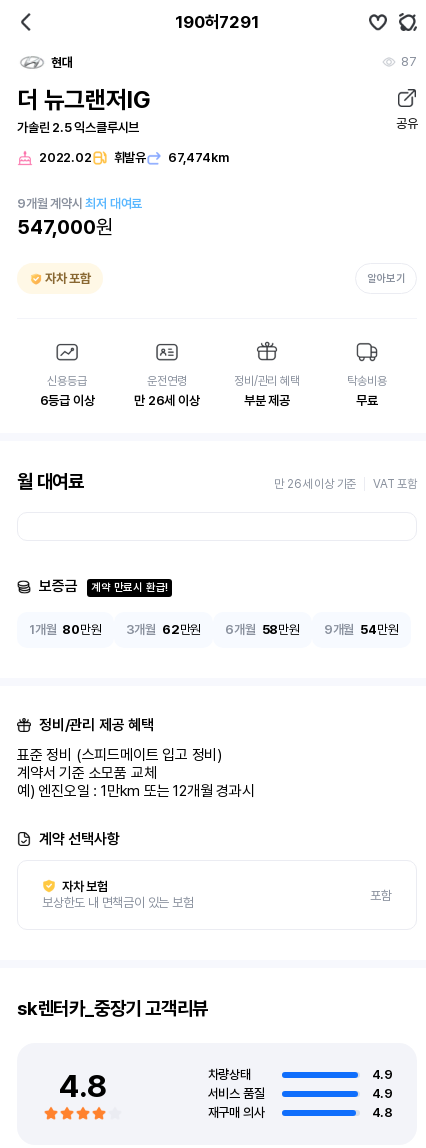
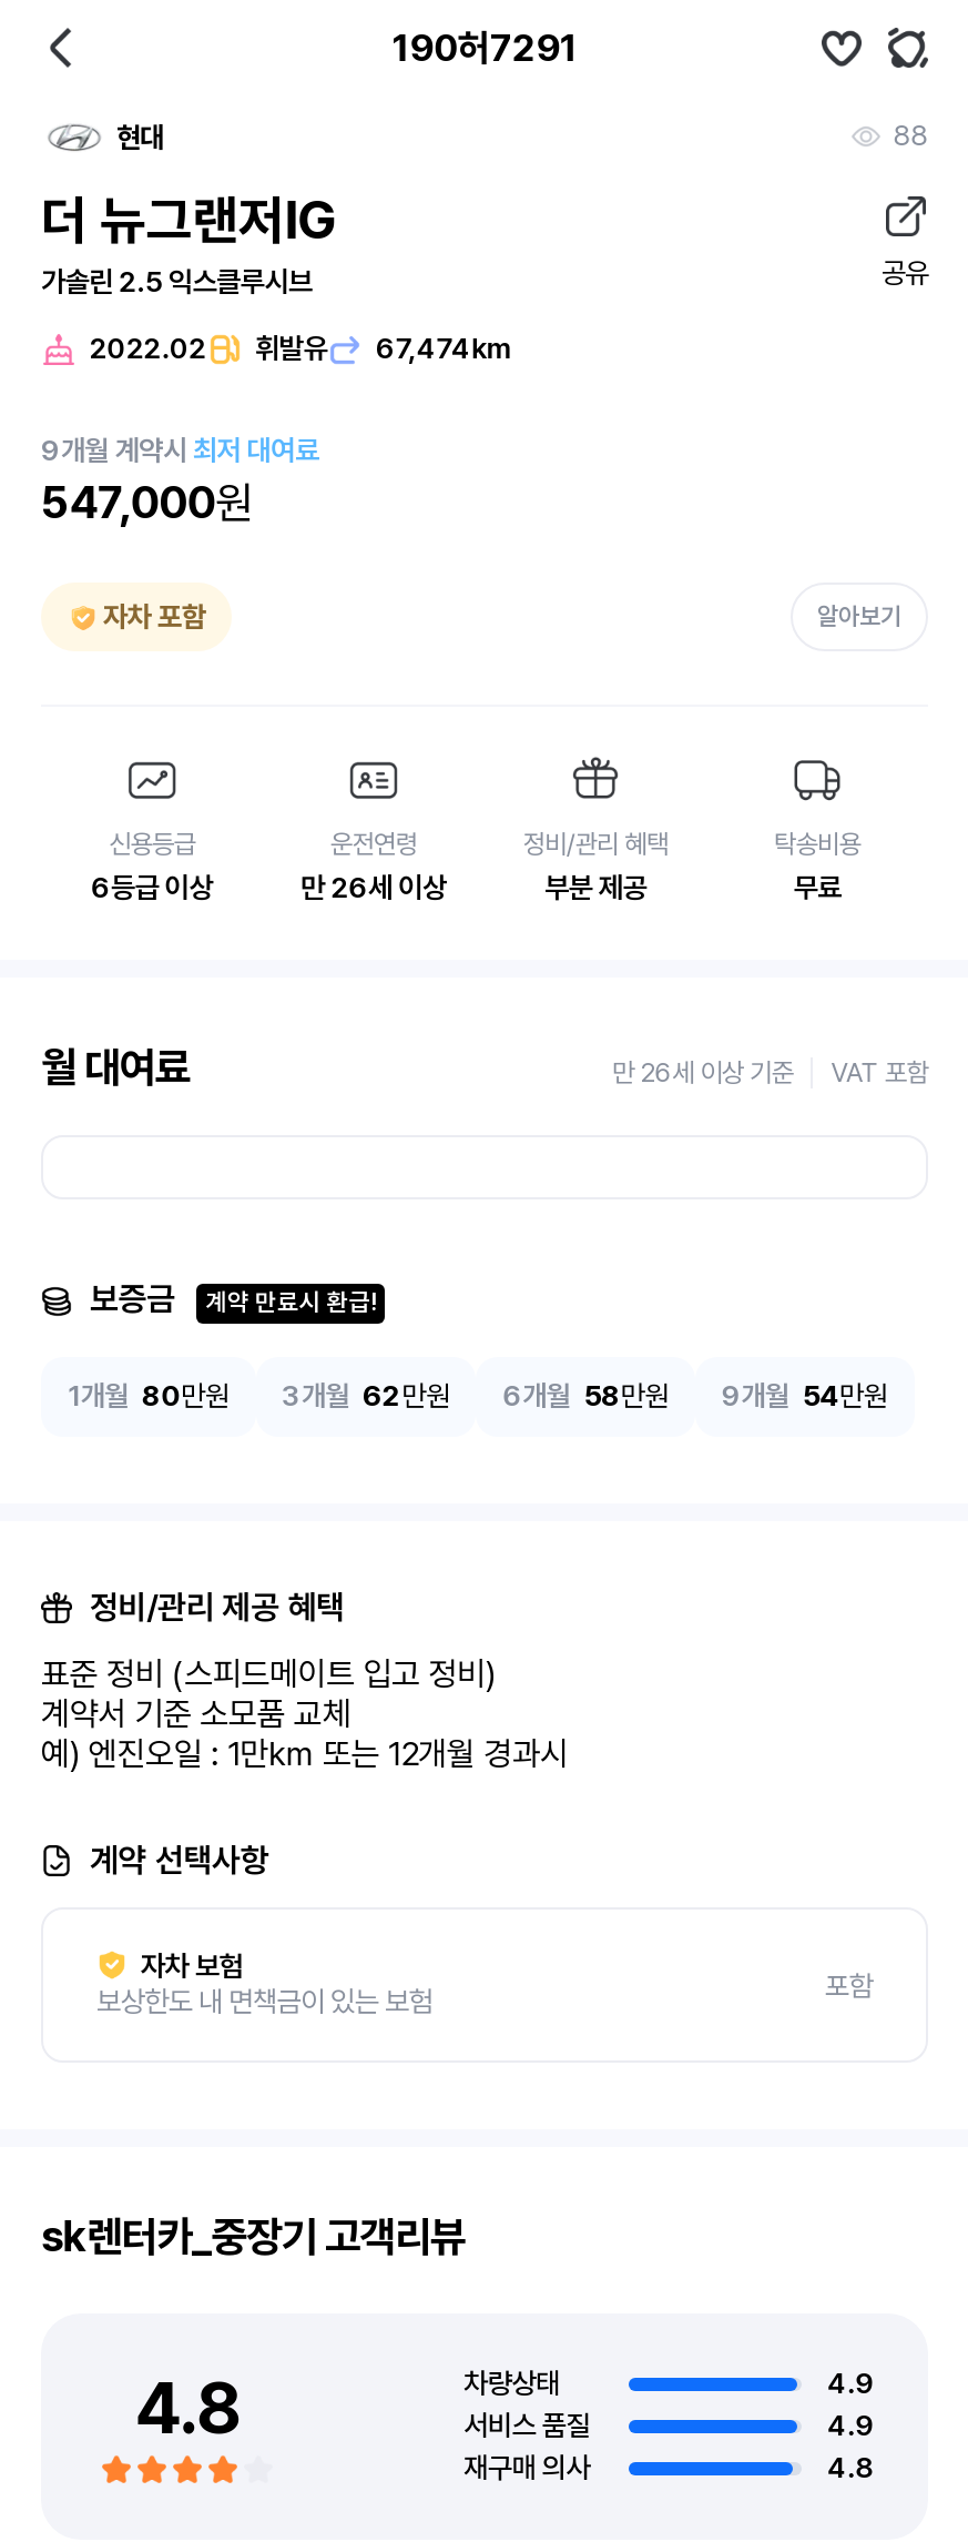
- 87
+ 88
